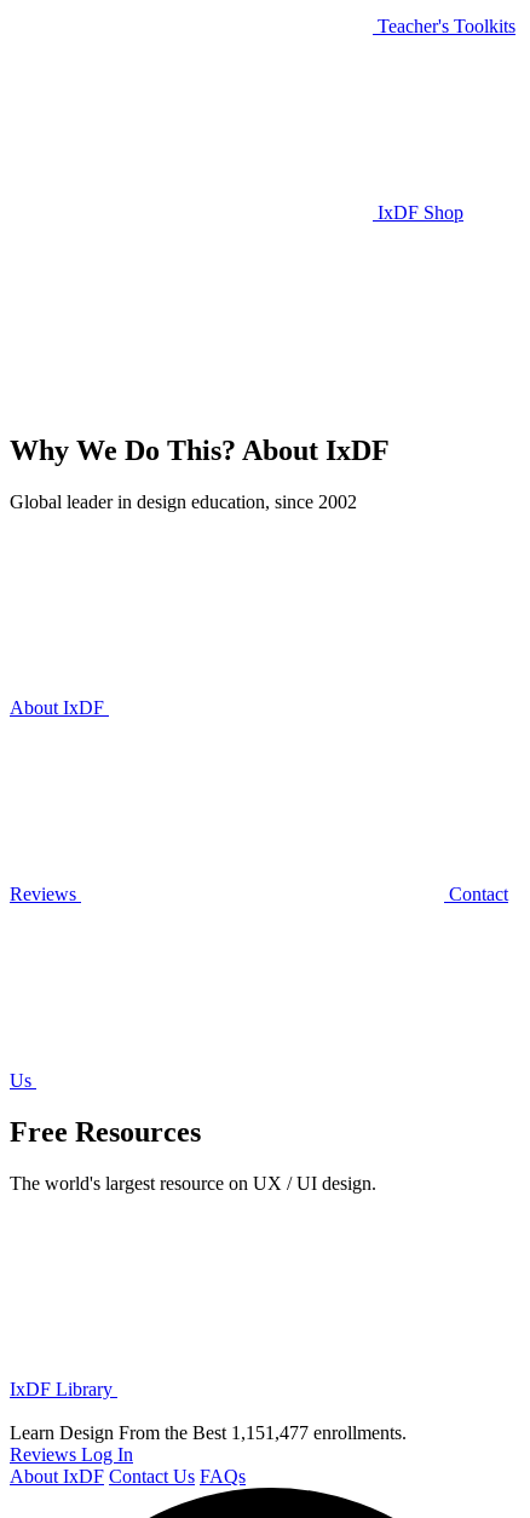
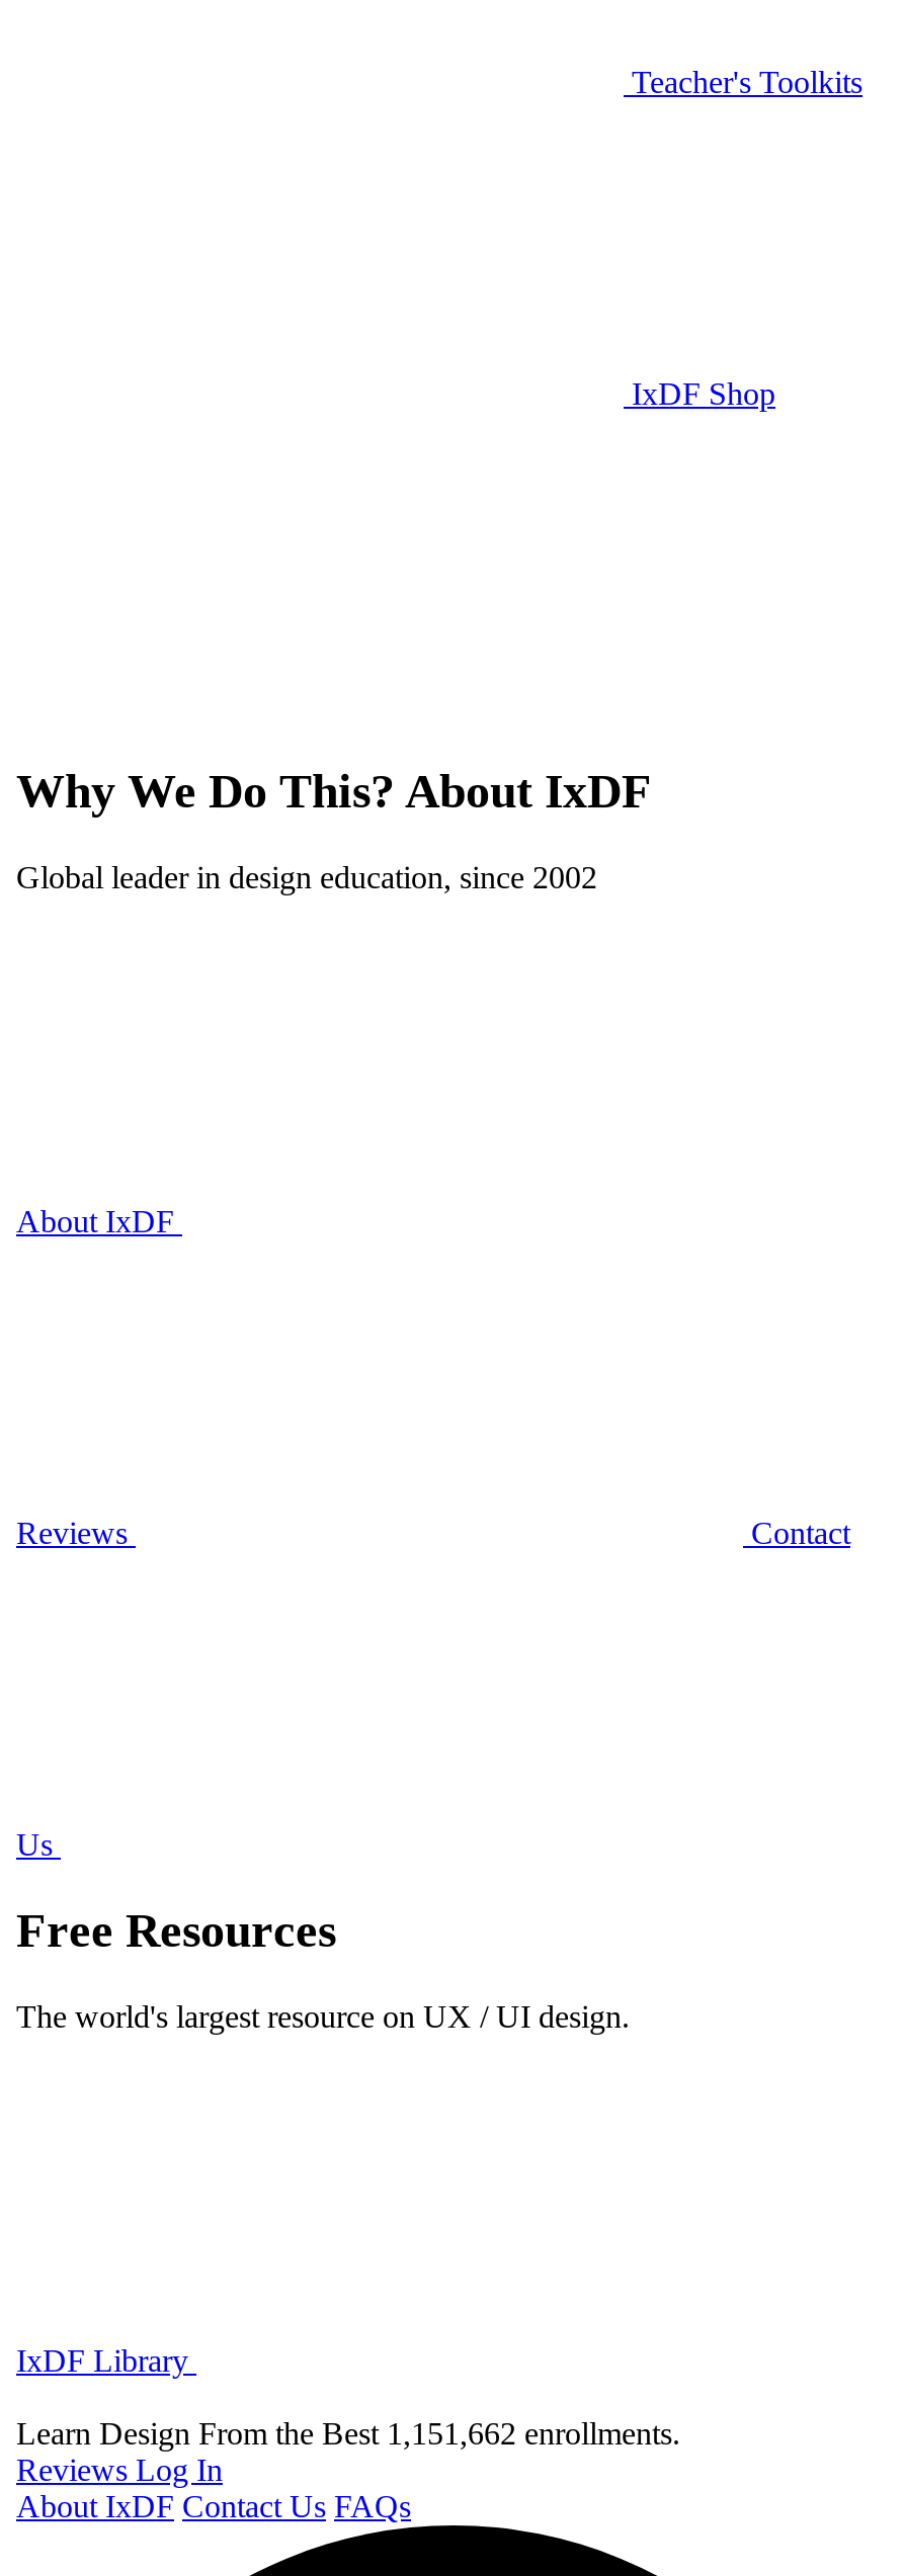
- Learn Design From the Best 1,151,477 enrollments.
+ Learn Design From the Best 1,151,662 enrollments.
